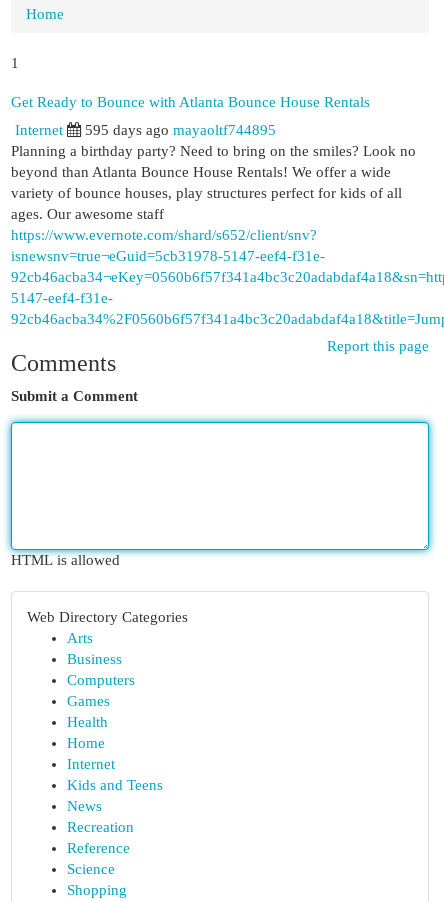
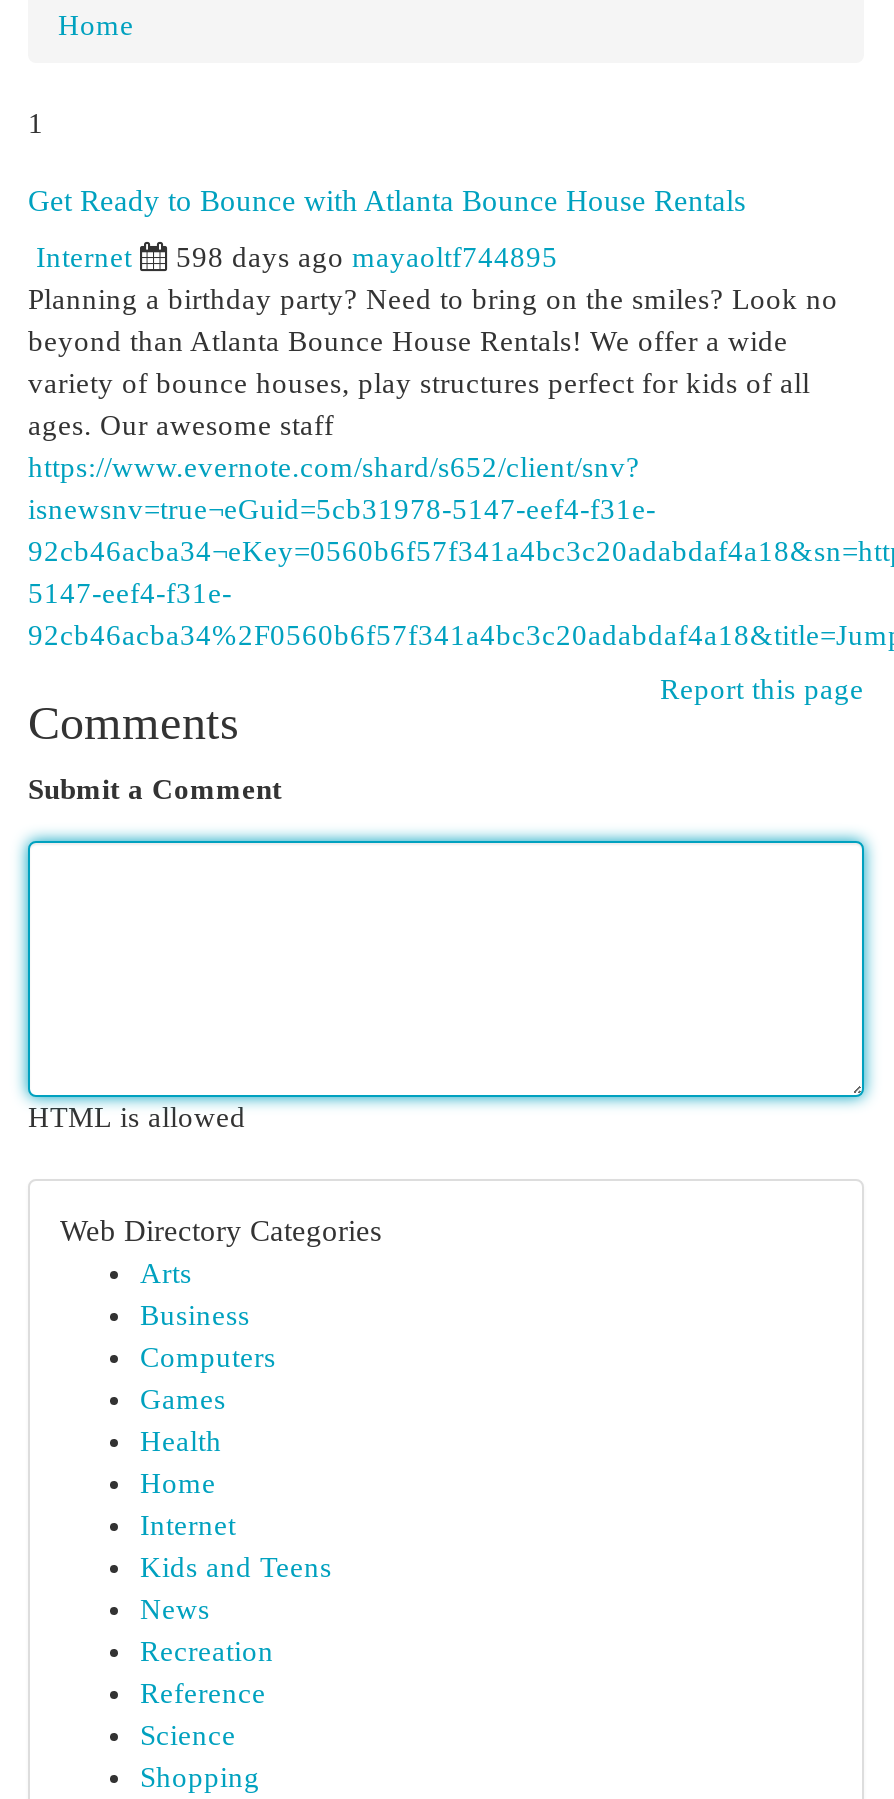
- 595 days ago mayaoltf744895
+ 598 days ago mayaoltf744895
